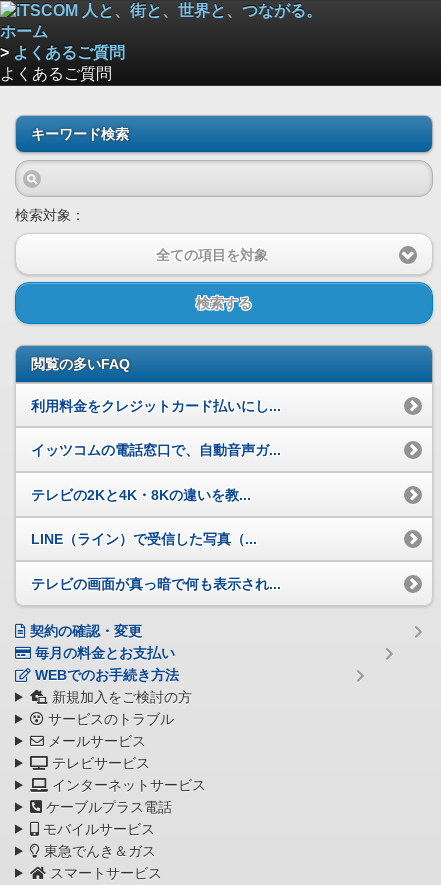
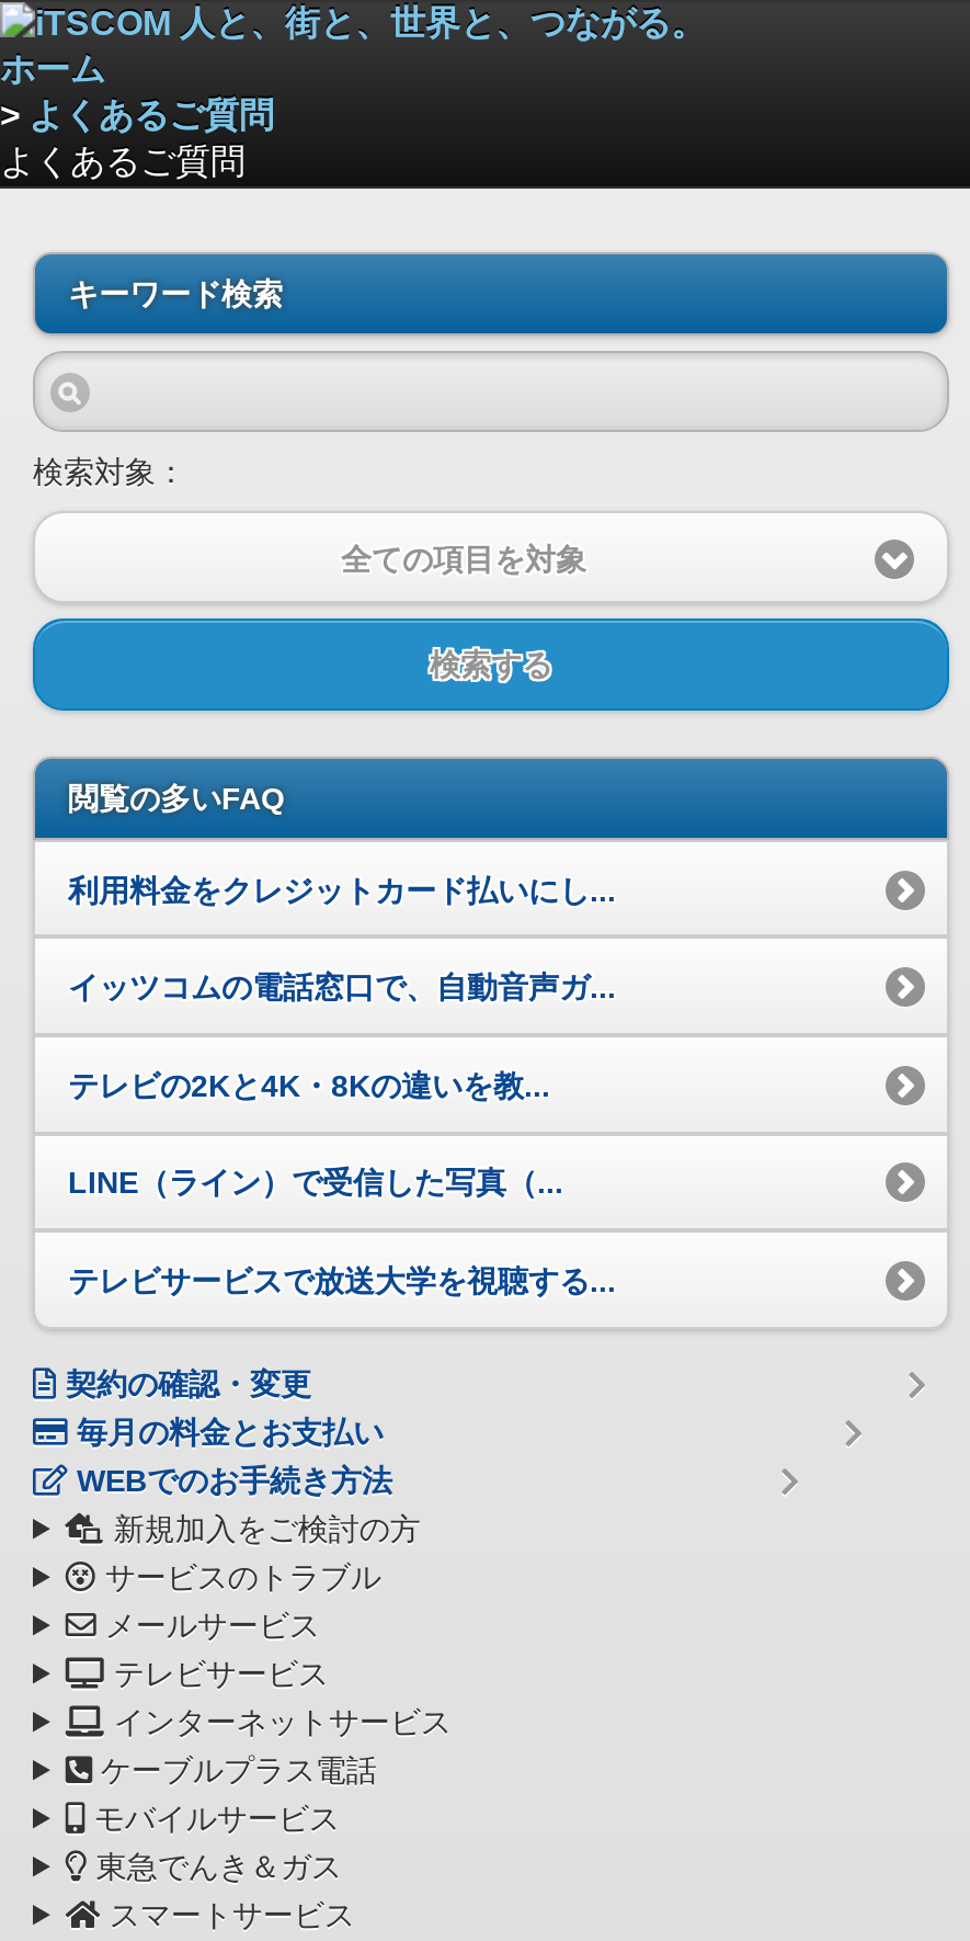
- テレビの画面が真っ暗で何も表示され...
+ テレビサービスで放送大学を視聴する...
